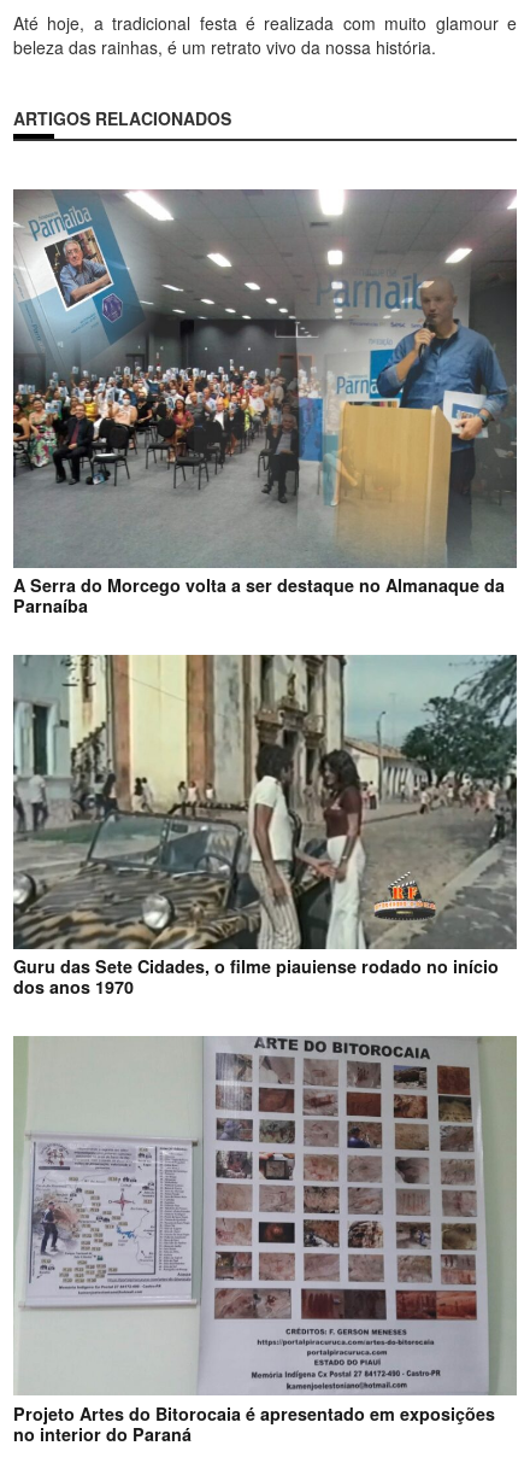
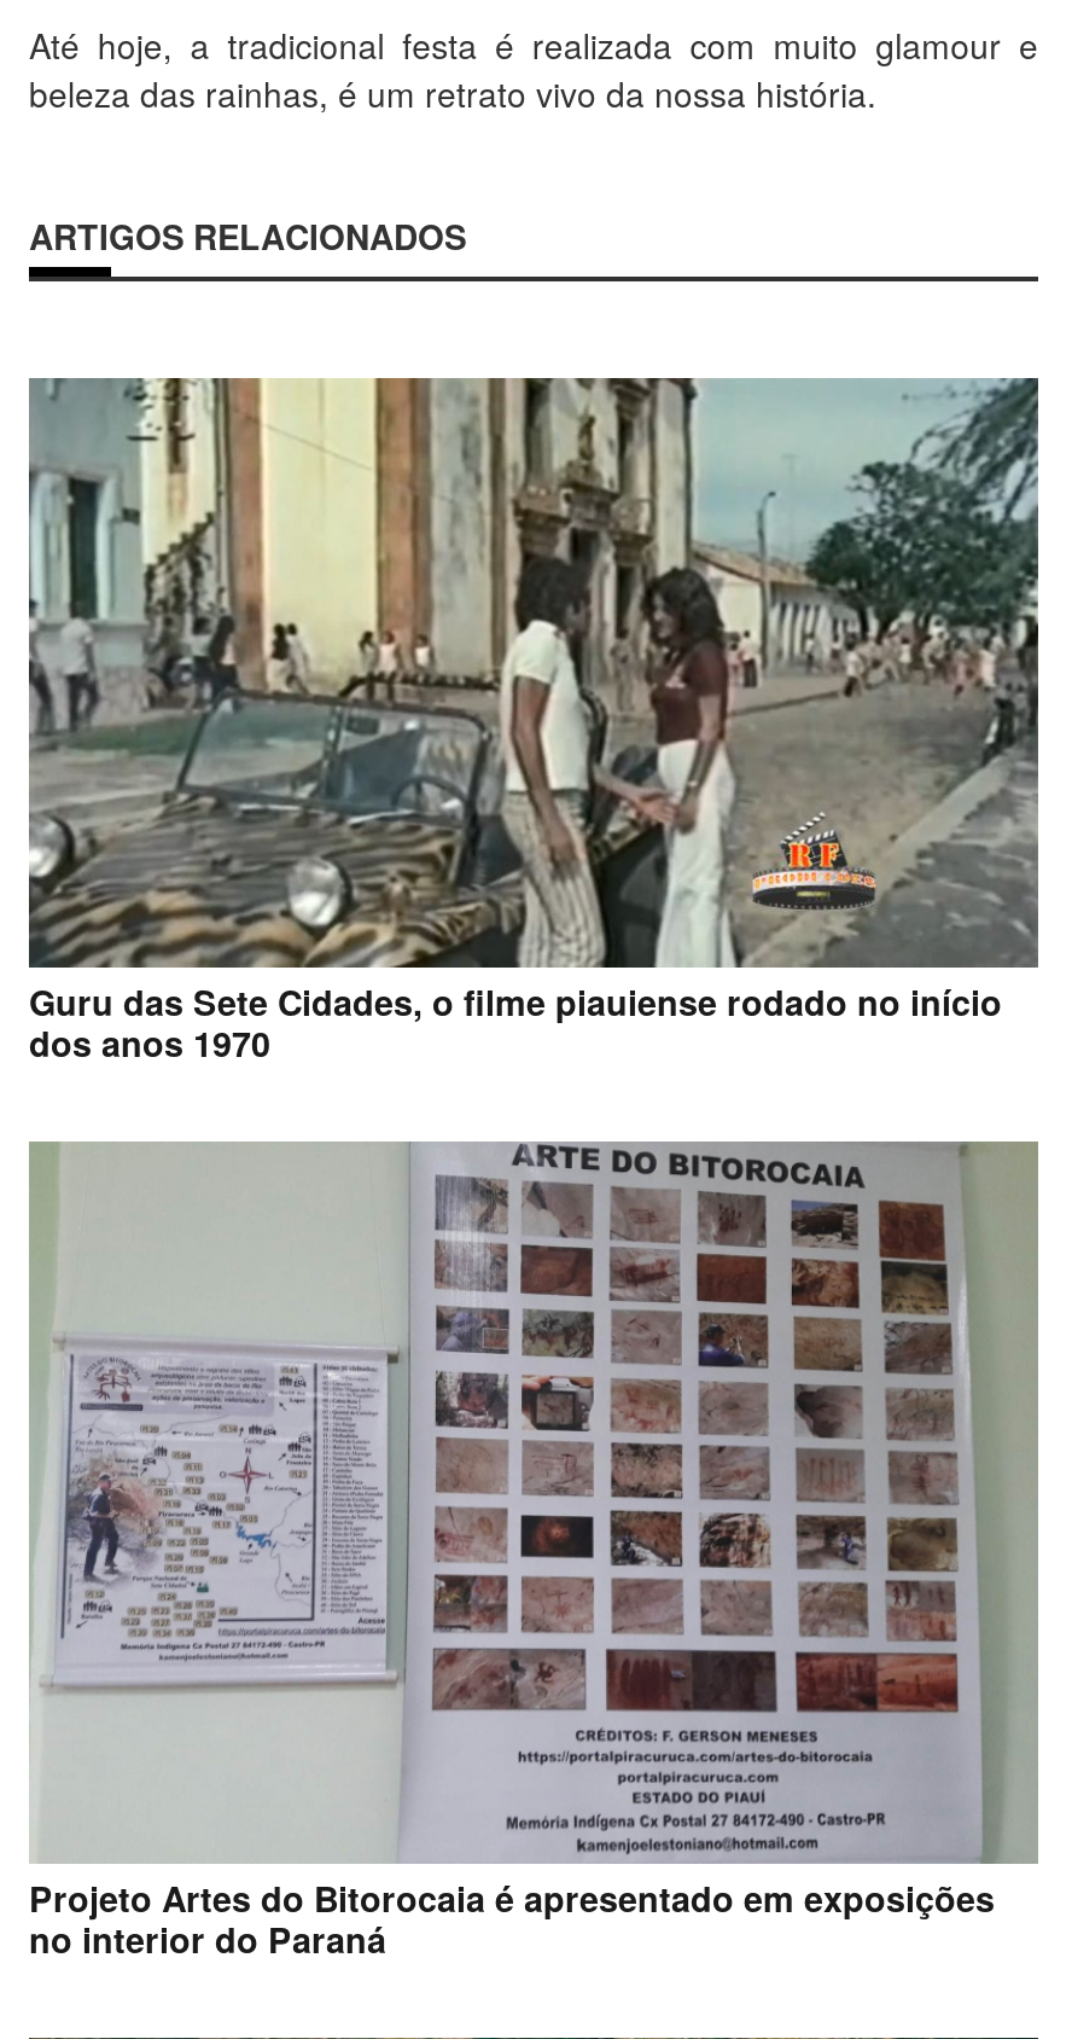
- [image]
- A Serra do Morcego volta a ser destaque no Almanaque da
- Parnaíba
